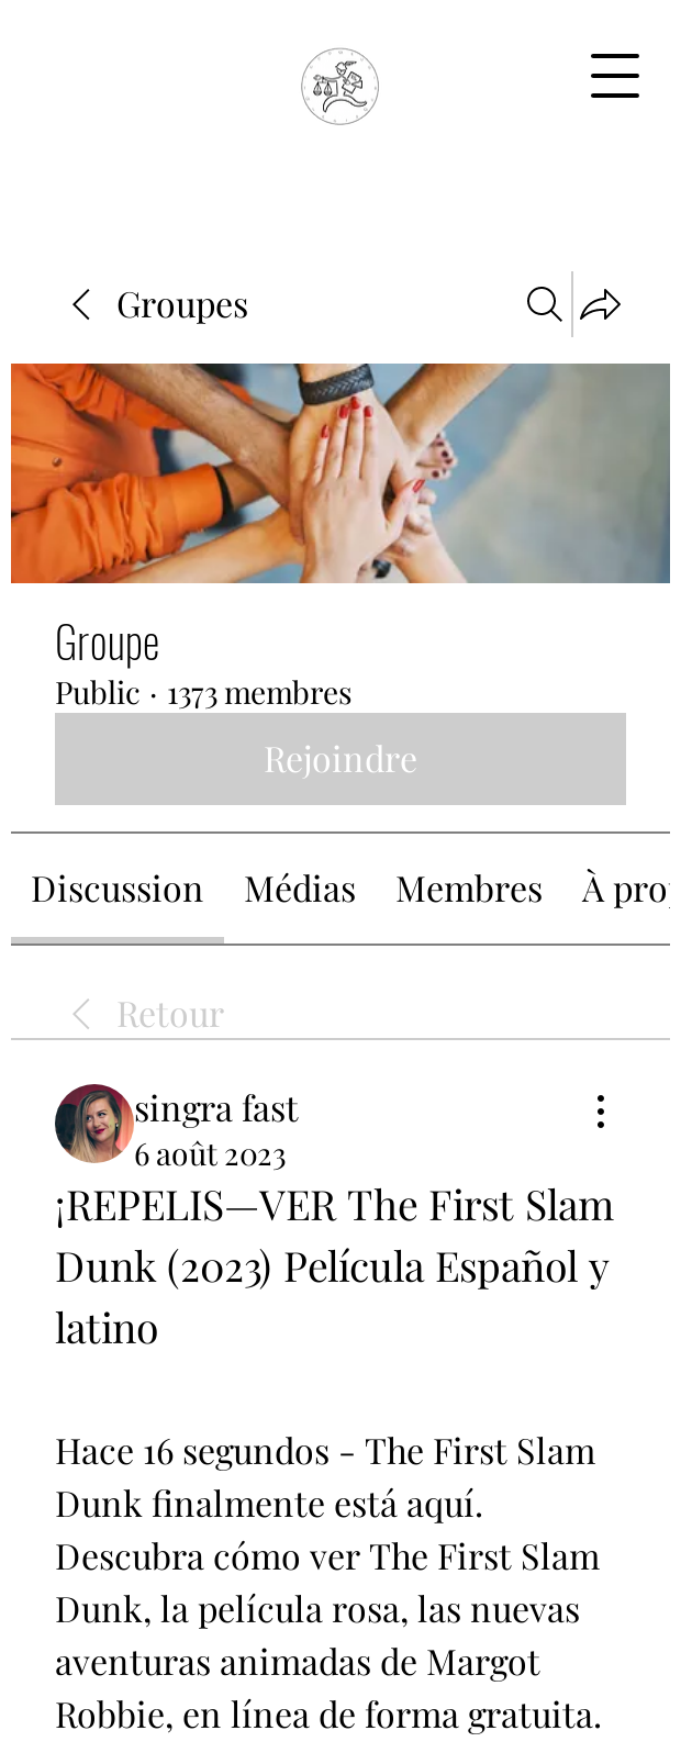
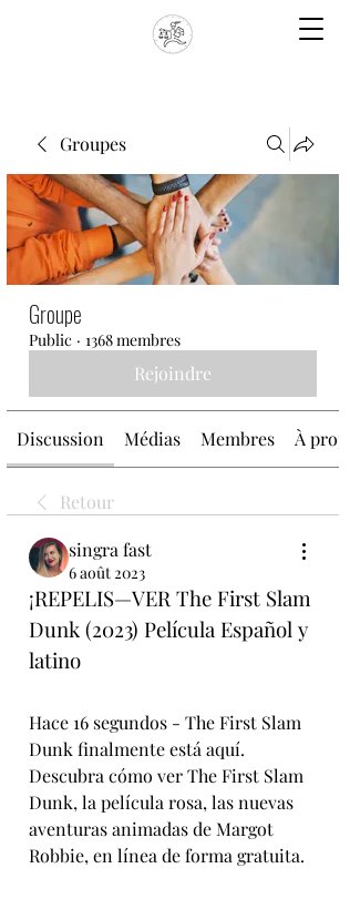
- Public · 1373 membres
+ Public · 1368 membres
